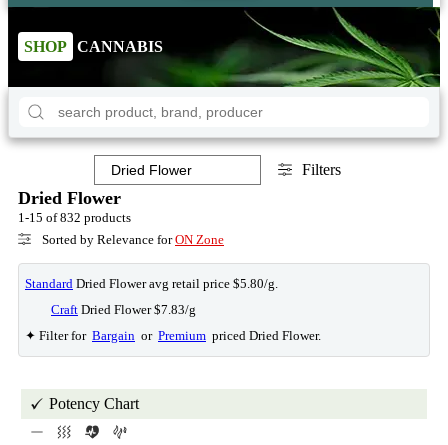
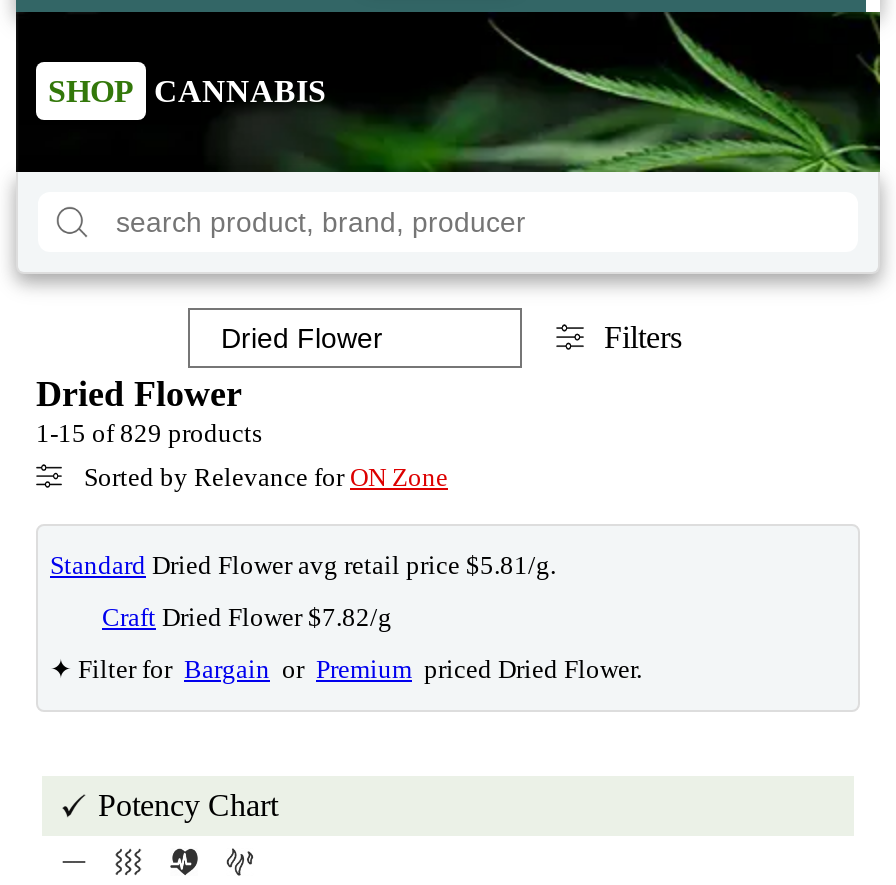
- 1-15 of 832 products
+ 1-15 of 829 products

- Standard Dried Flower avg retail price $5.80/g.
+ Standard Dried Flower avg retail price $5.81/g.

- Craft Dried Flower $7.83/g
+ Craft Dried Flower $7.82/g
